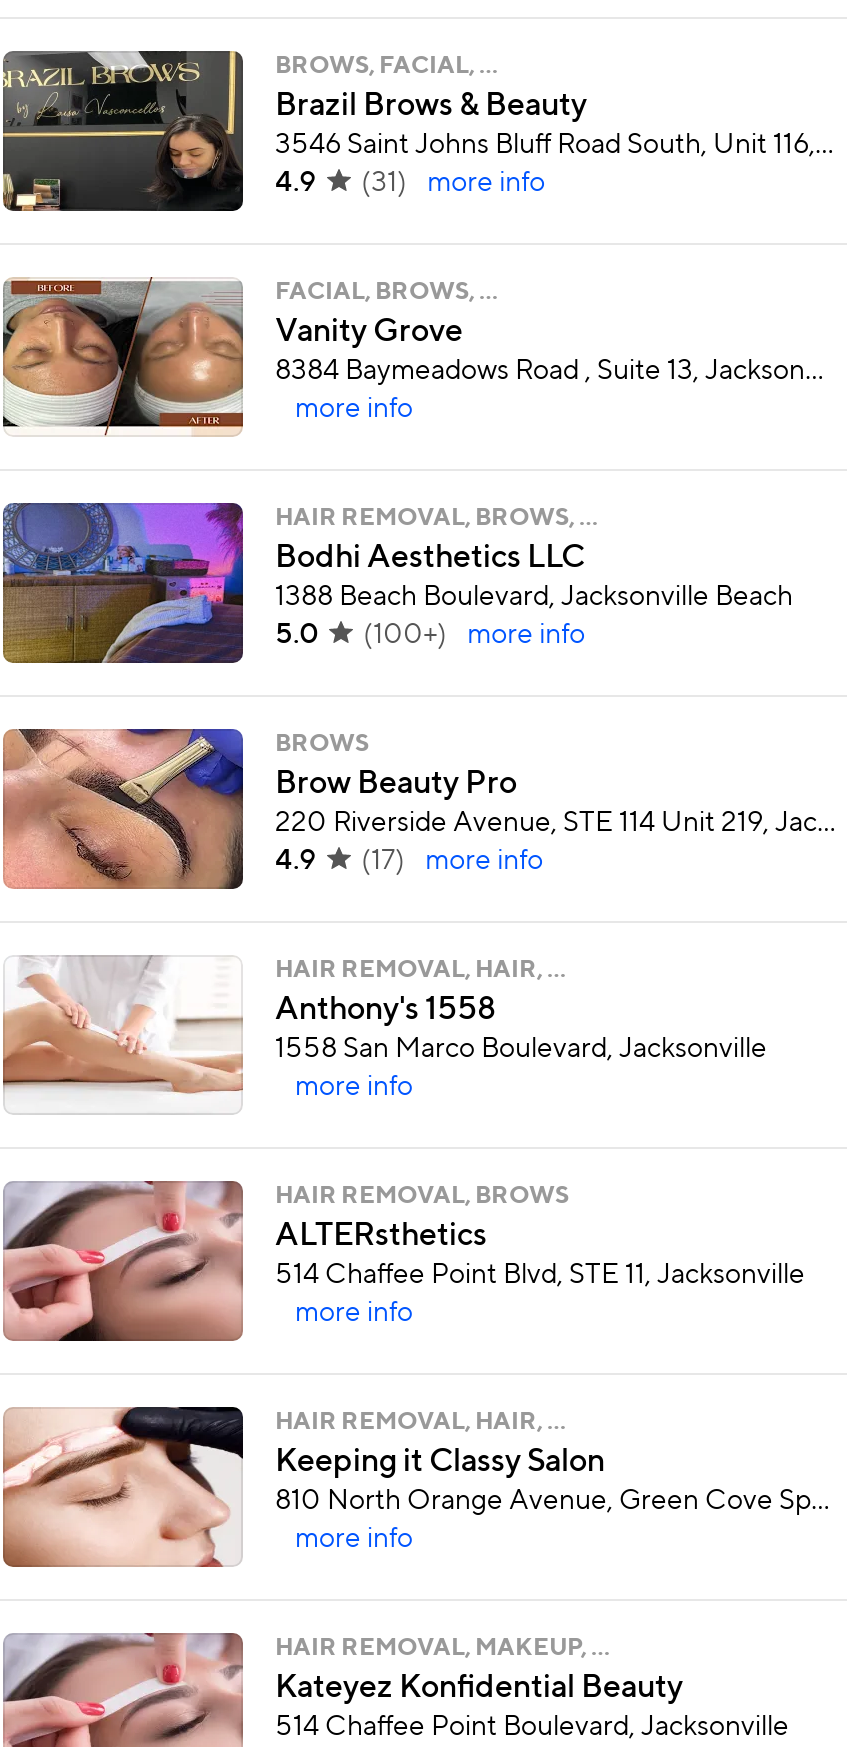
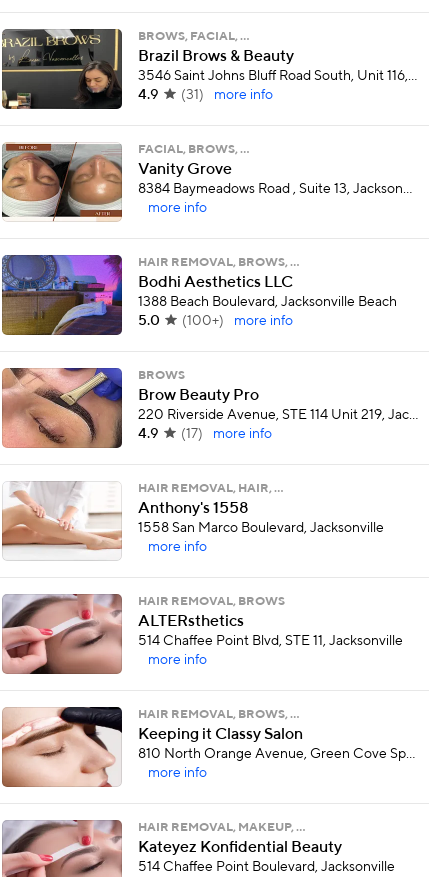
- HAIR REMOVAL, HAIR, …
+ HAIR REMOVAL, BROWS, …
